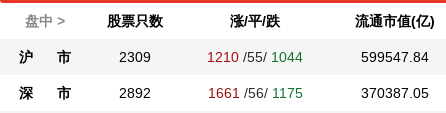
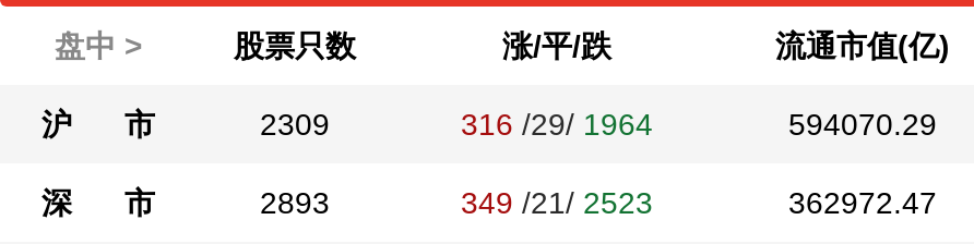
- 1210 /55/ 1044
+ 316 /29/ 1964

- 599547.84
+ 594070.29

- 2892
+ 2893

- 1661 /56/ 1175
+ 349 /21/ 2523

- 370387.05
+ 362972.47
